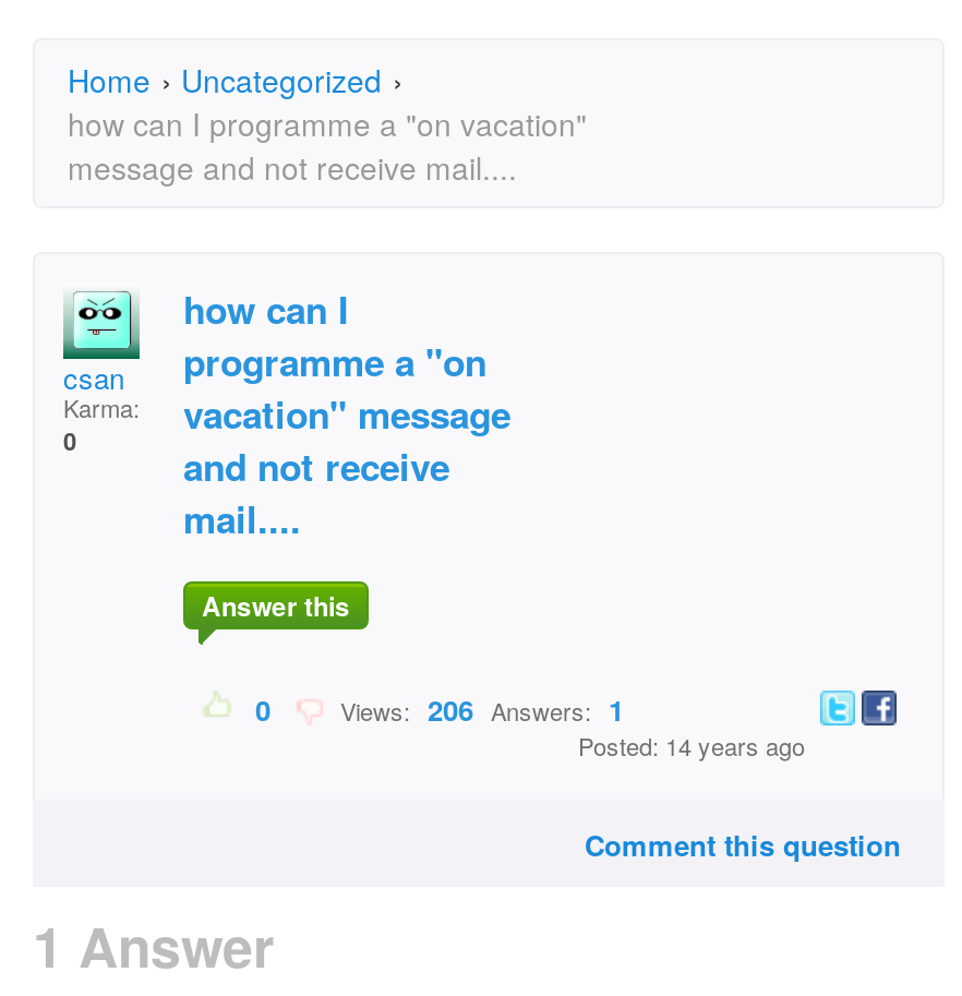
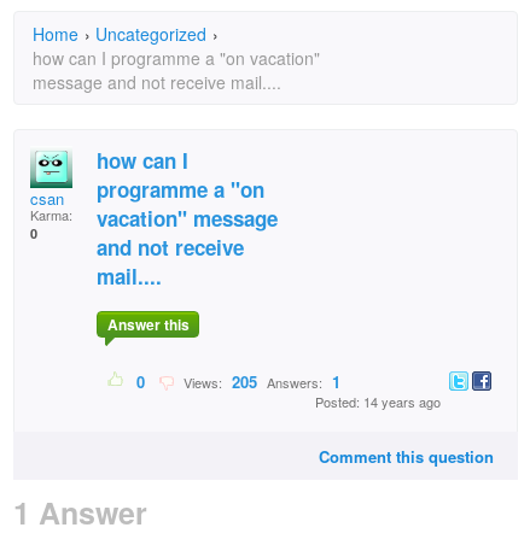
- Views: 206 Answers: 1
+ Views: 205 Answers: 1
